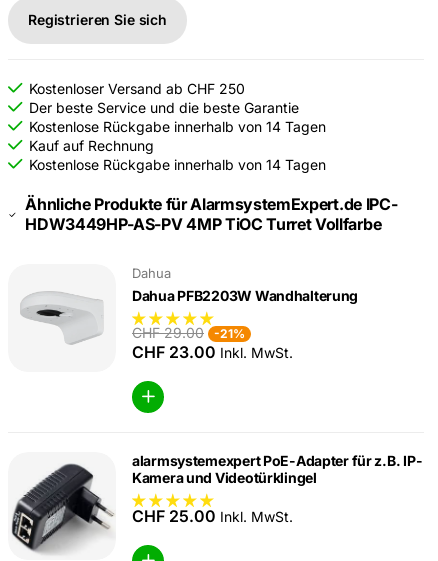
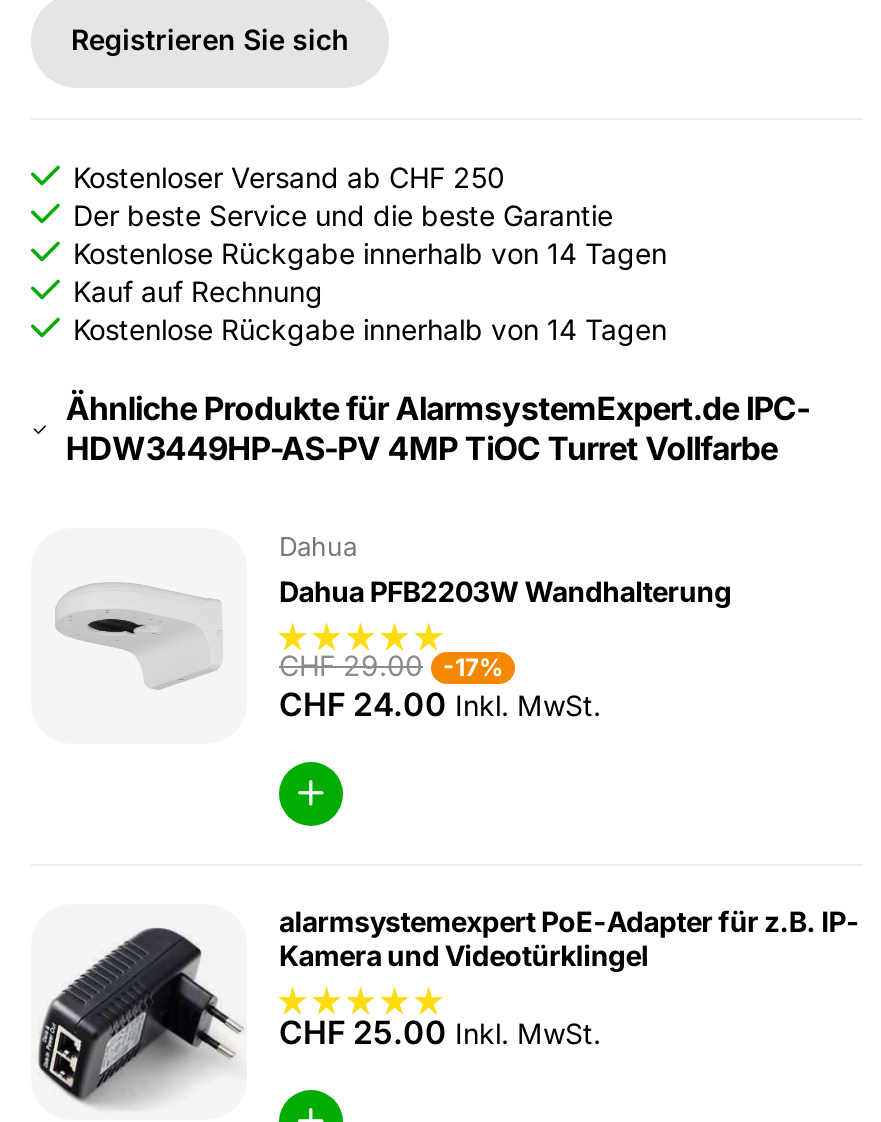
- CHF 29.00 -21%
+ CHF 29.00 -17%

- CHF 23.00Inkl. MwSt.
+ CHF 24.00Inkl. MwSt.
